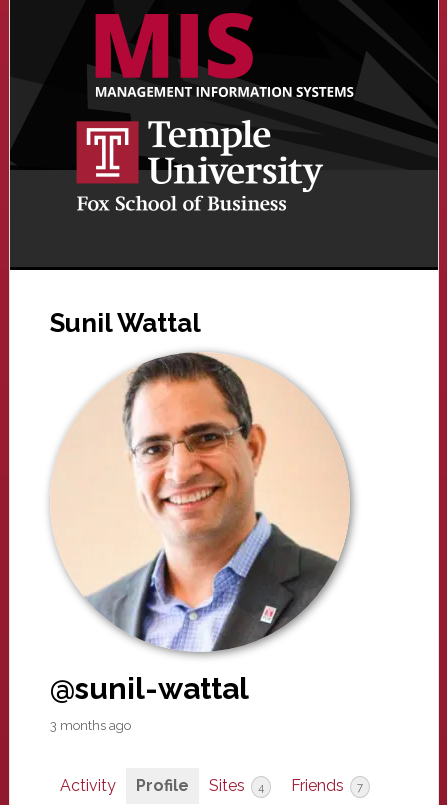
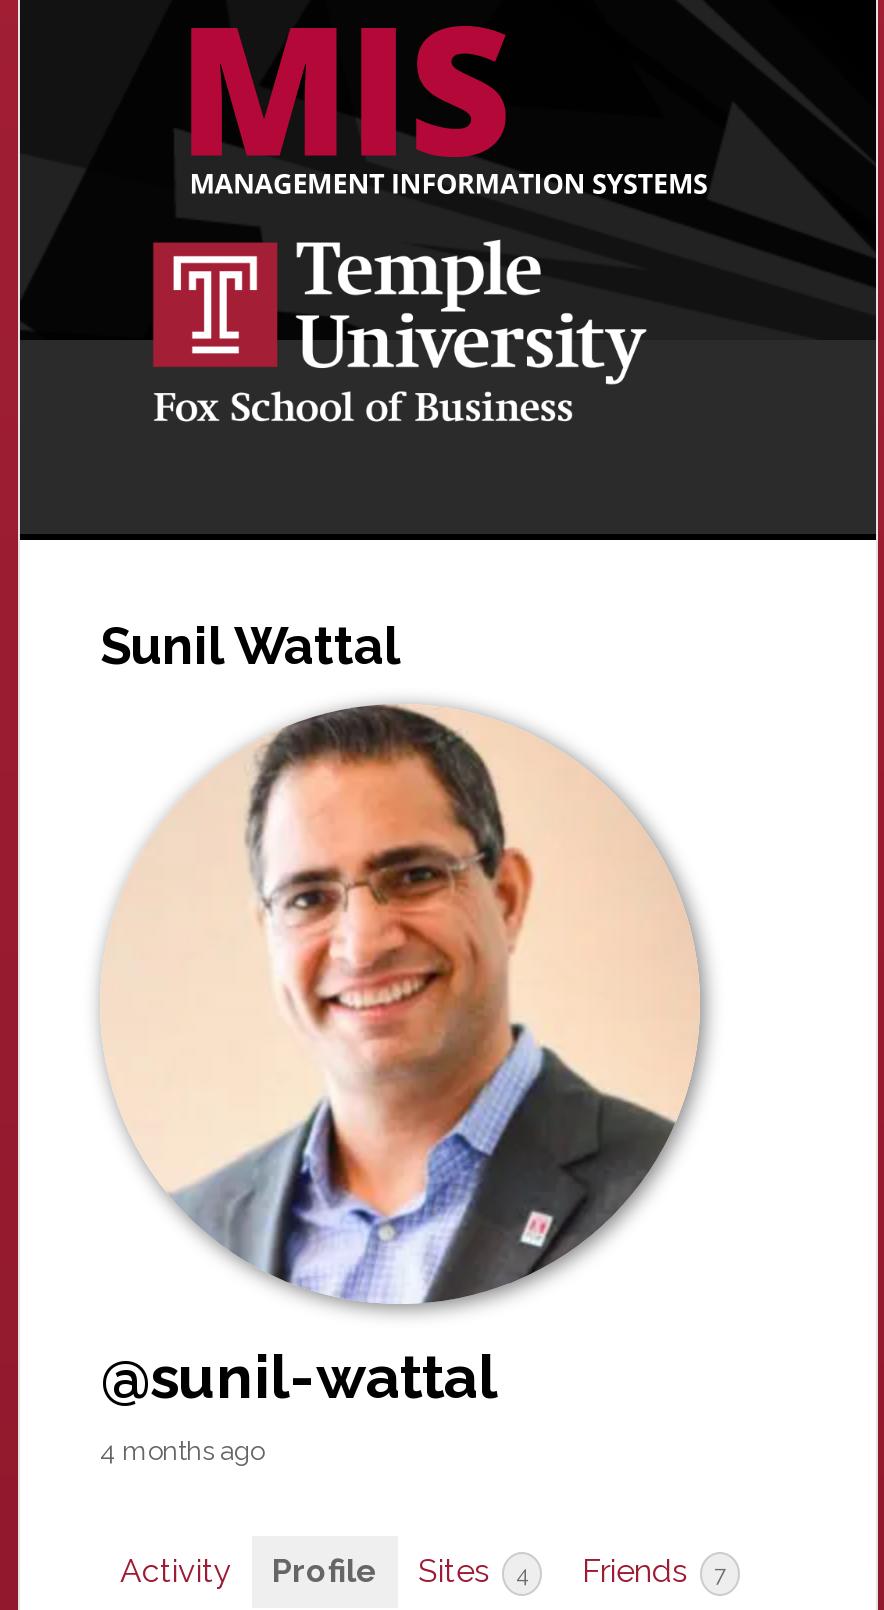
- 3 months ago
+ 4 months ago
